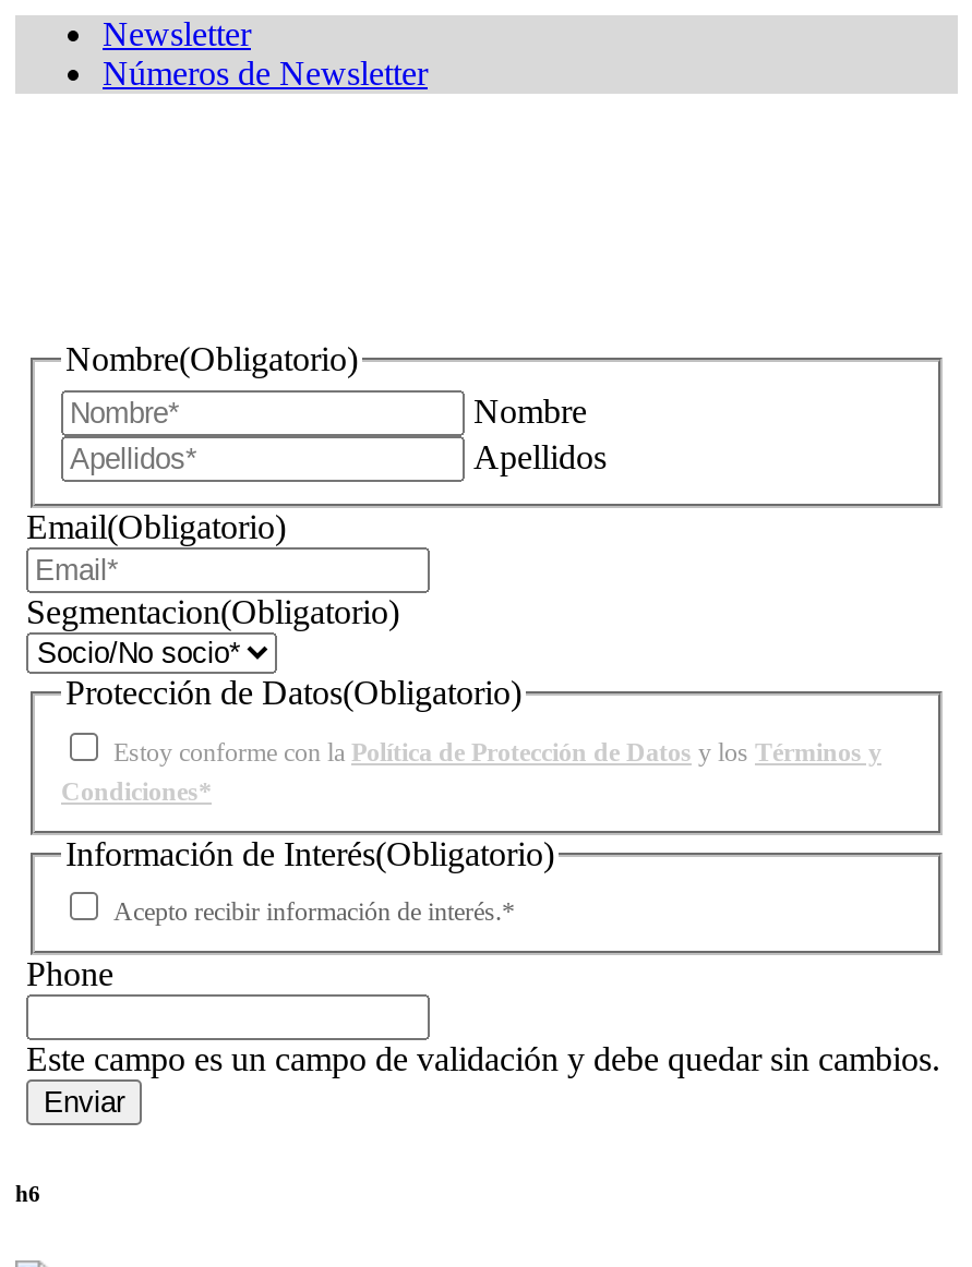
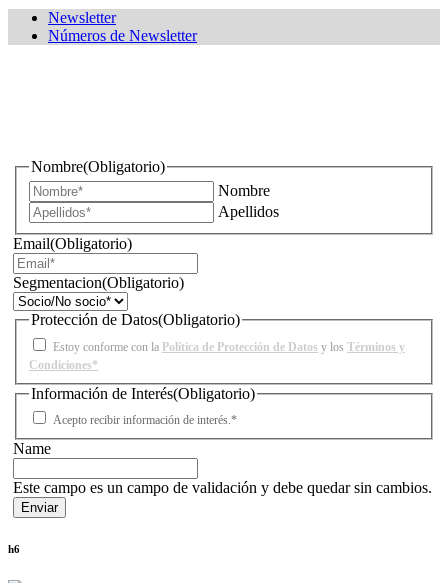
- Phone
+ Name
